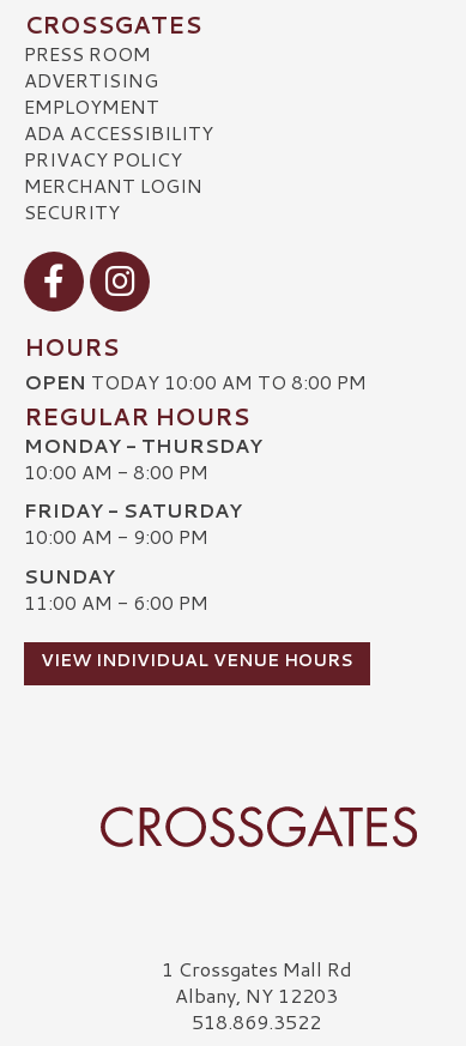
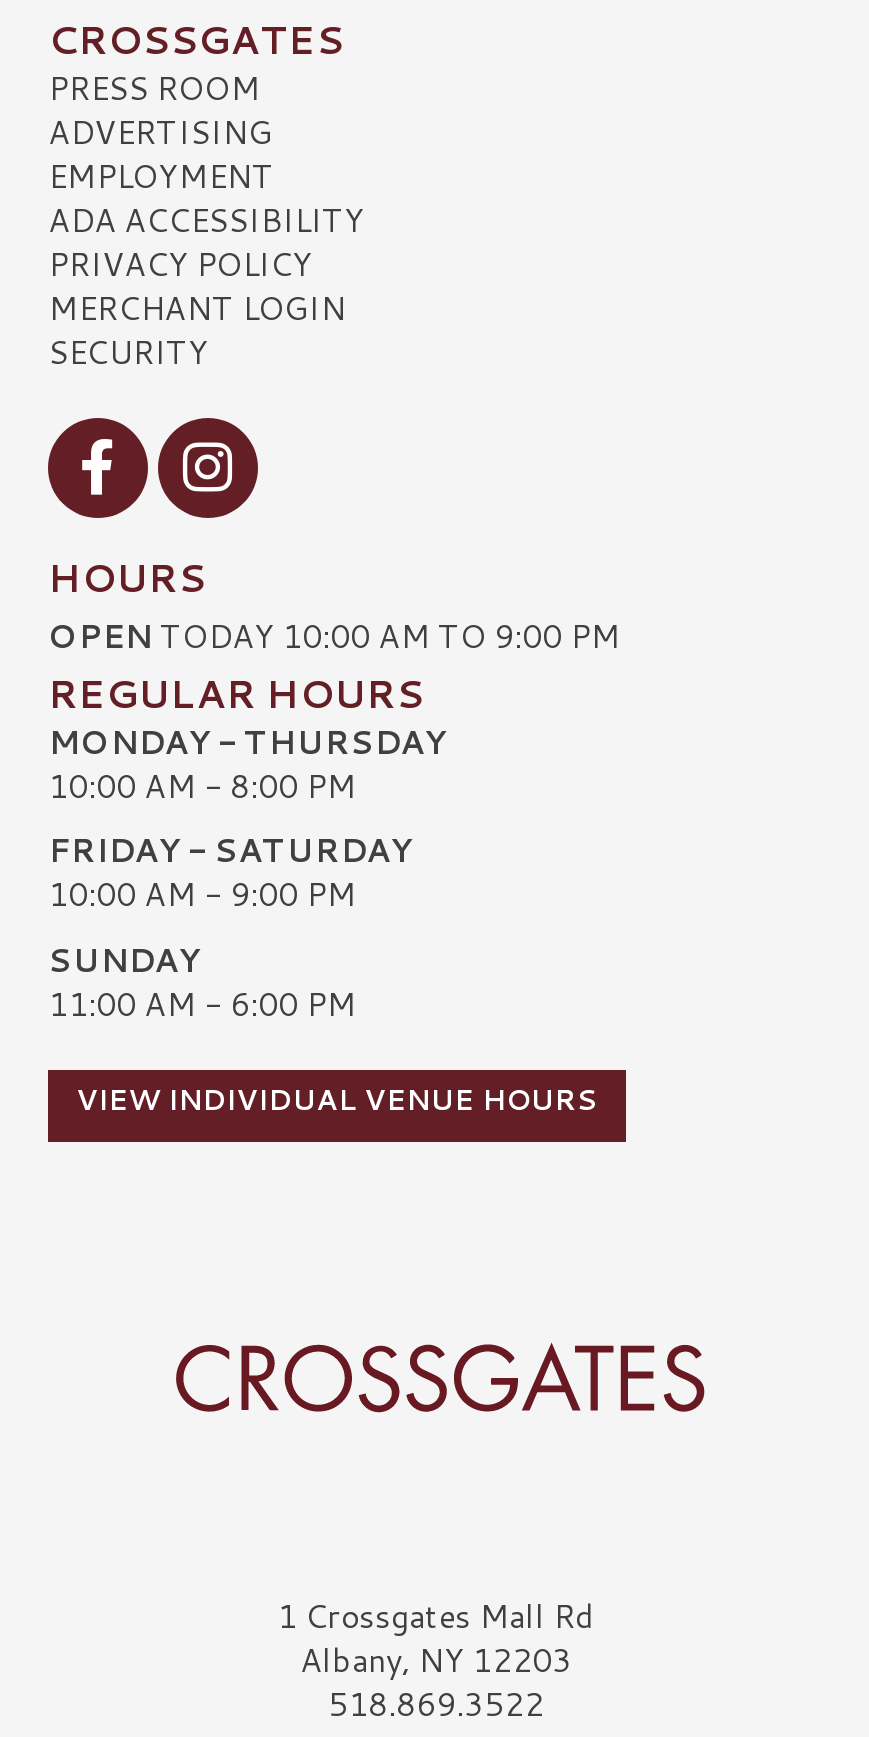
- OPEN TODAY 10:00 AM TO 8:00 PM
+ OPEN TODAY 10:00 AM TO 9:00 PM
